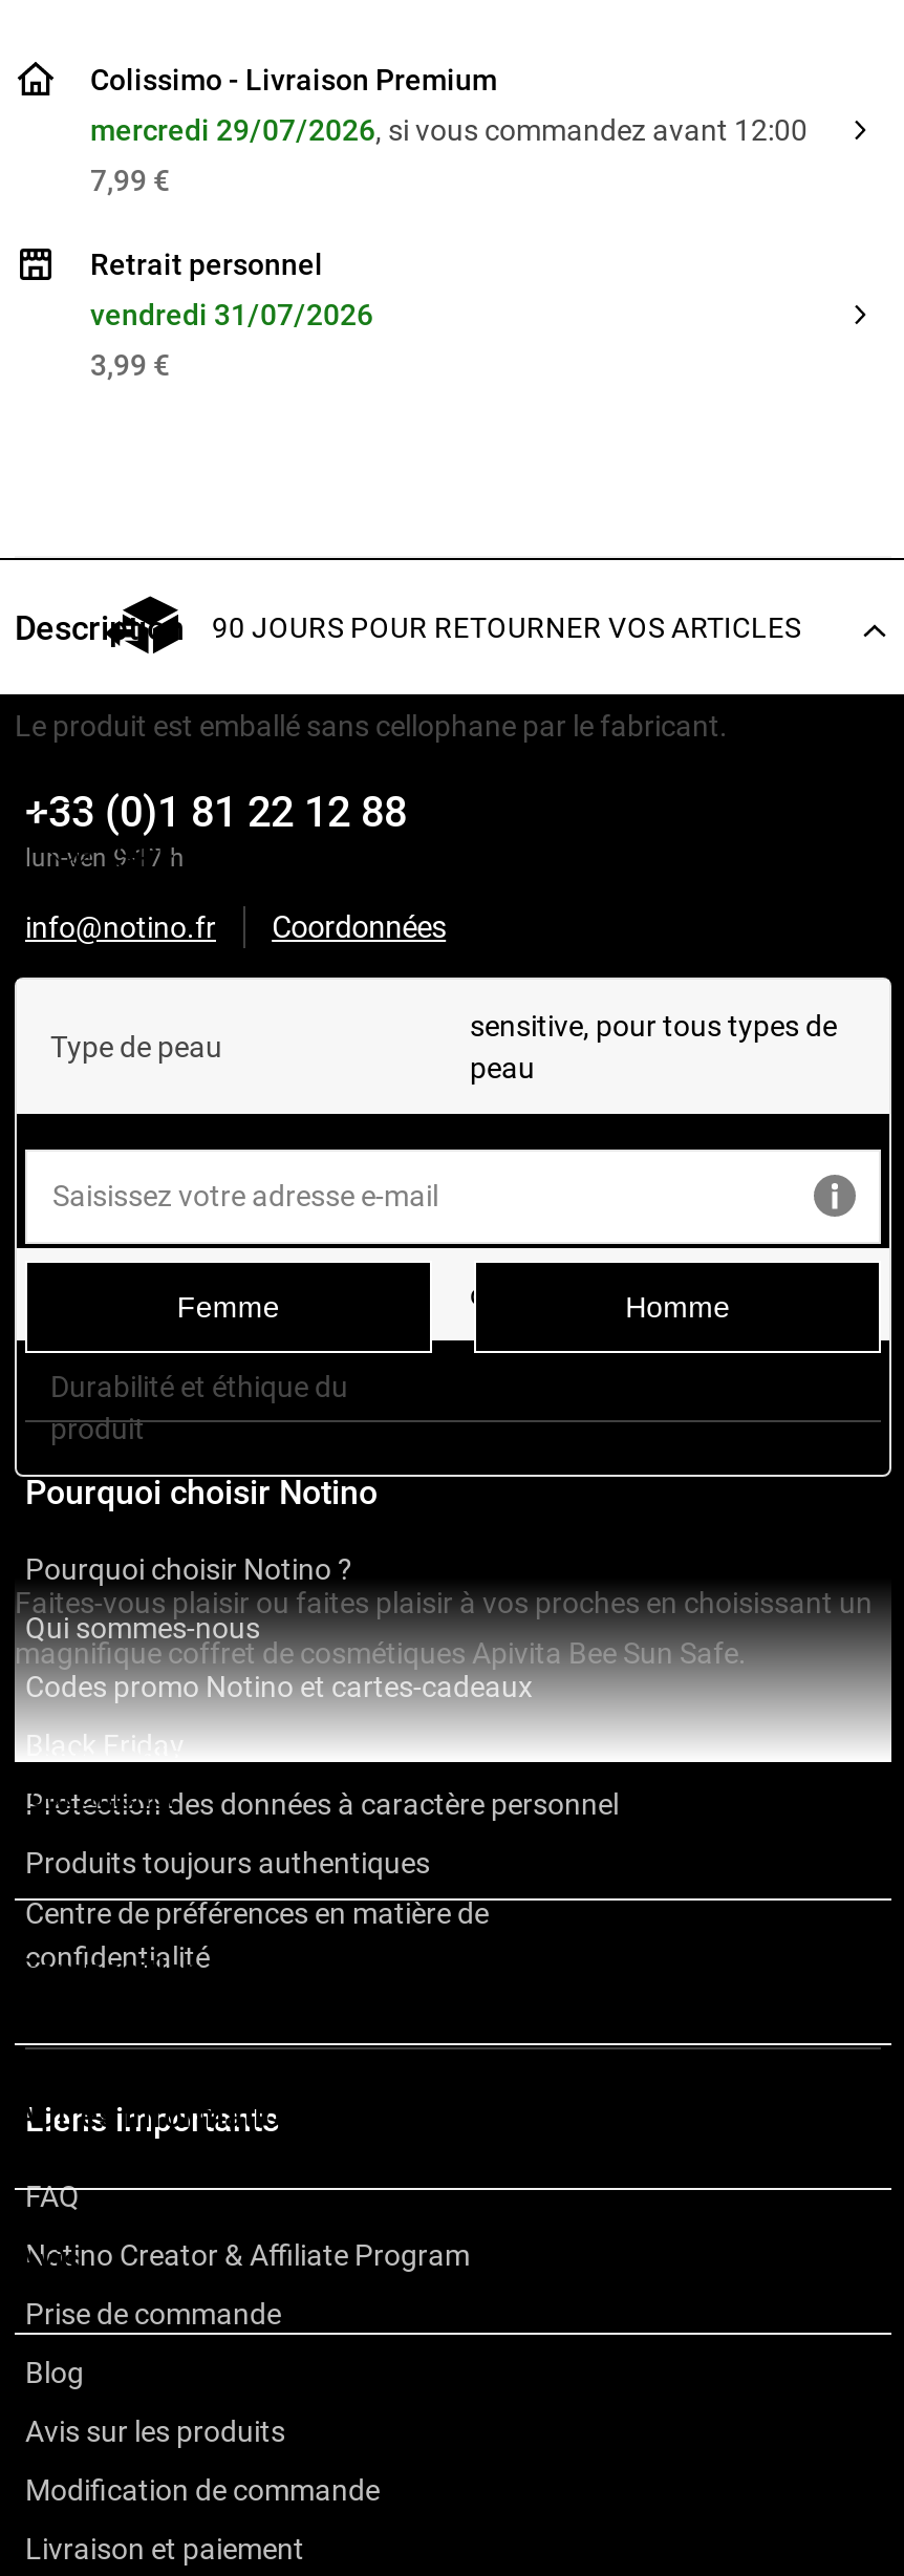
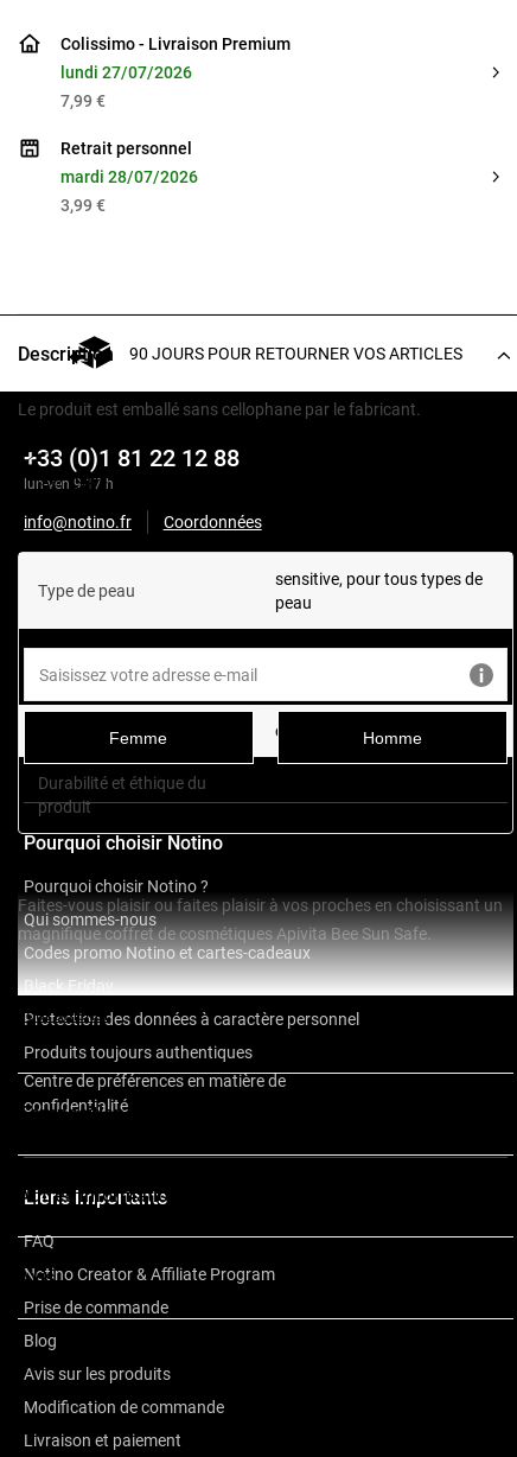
- mercredi 29/07/2026, si vous commandez avant 12:00
+ lundi 27/07/2026

- vendredi 31/07/2026
+ mardi 28/07/2026
